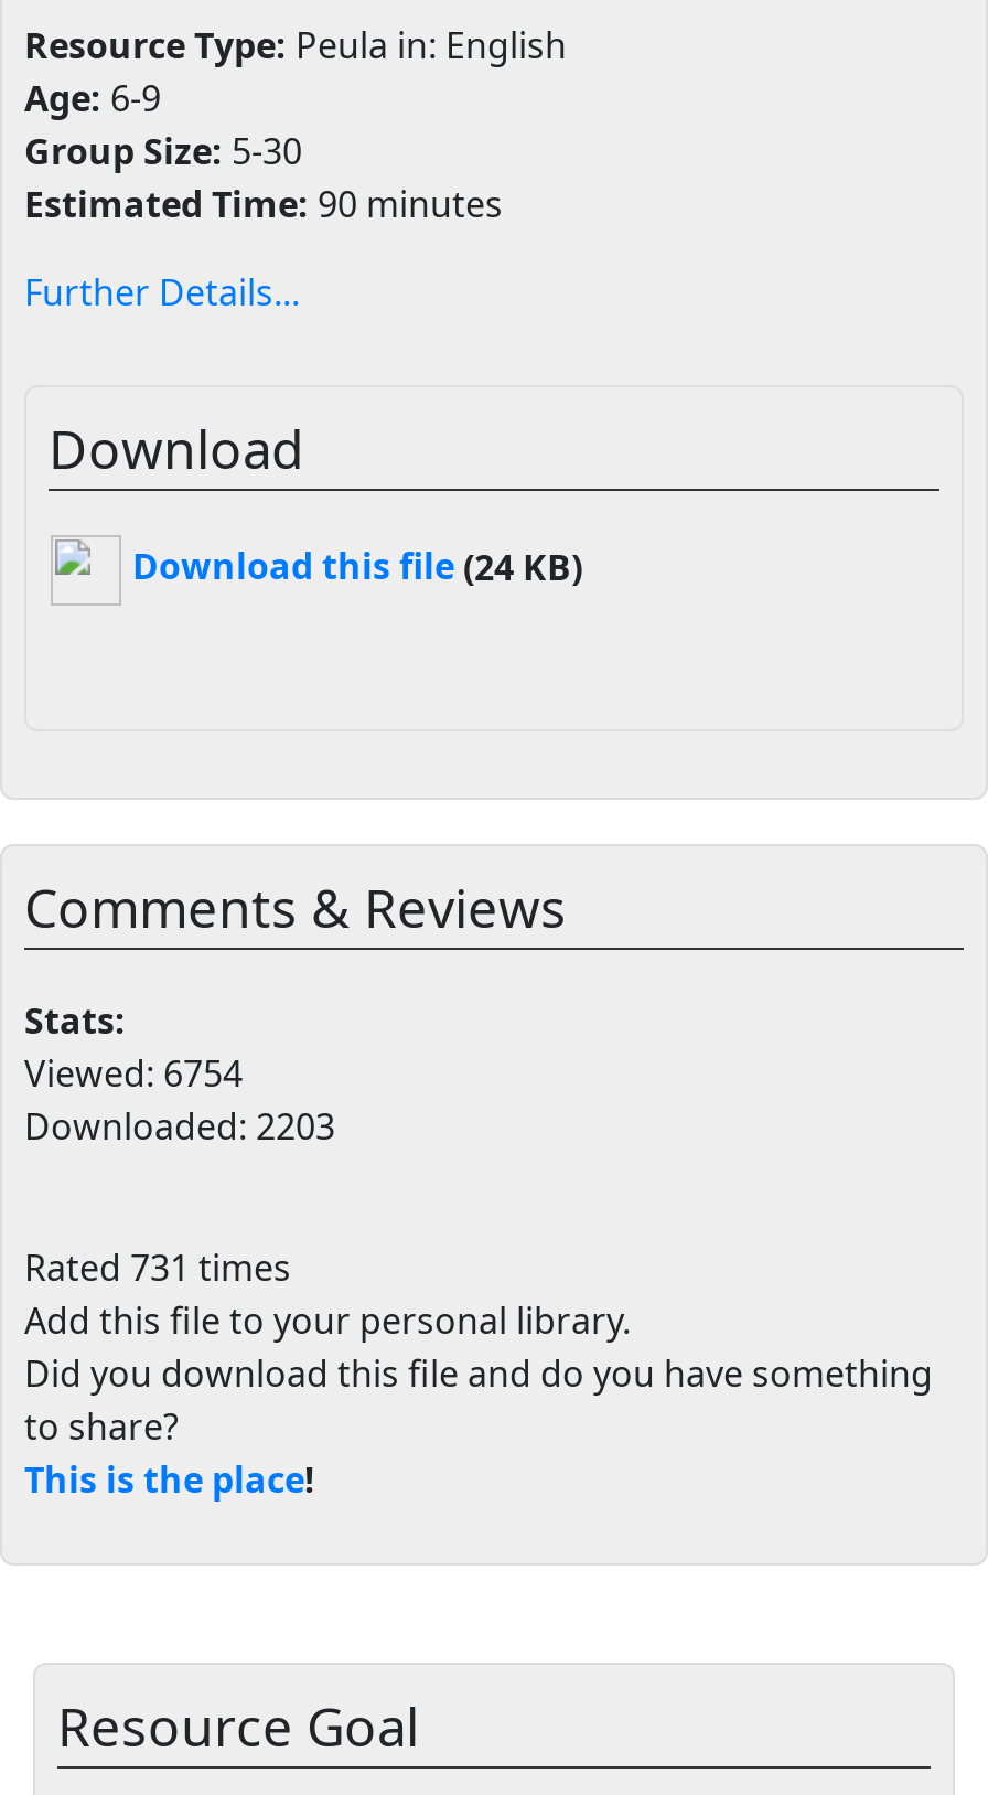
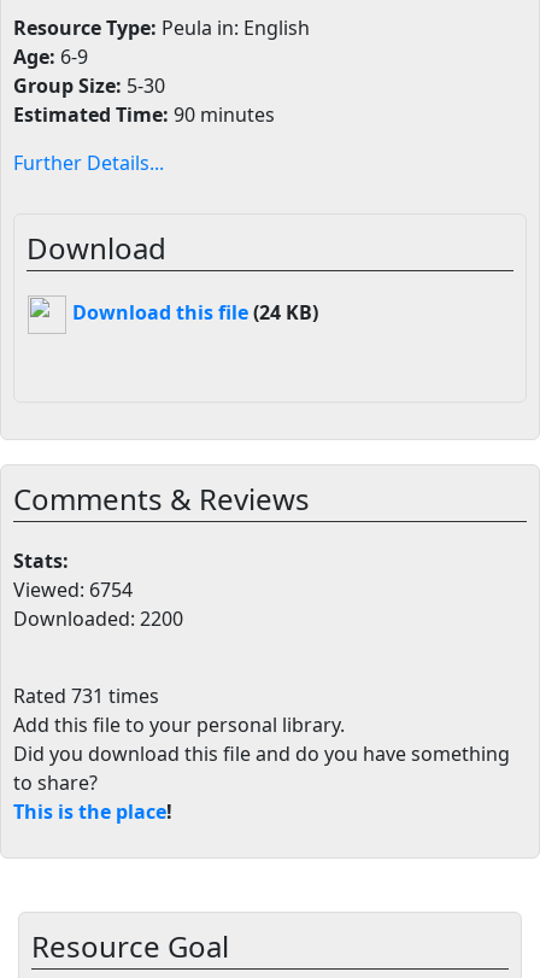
- Downloaded: 2203
+ Downloaded: 2200
